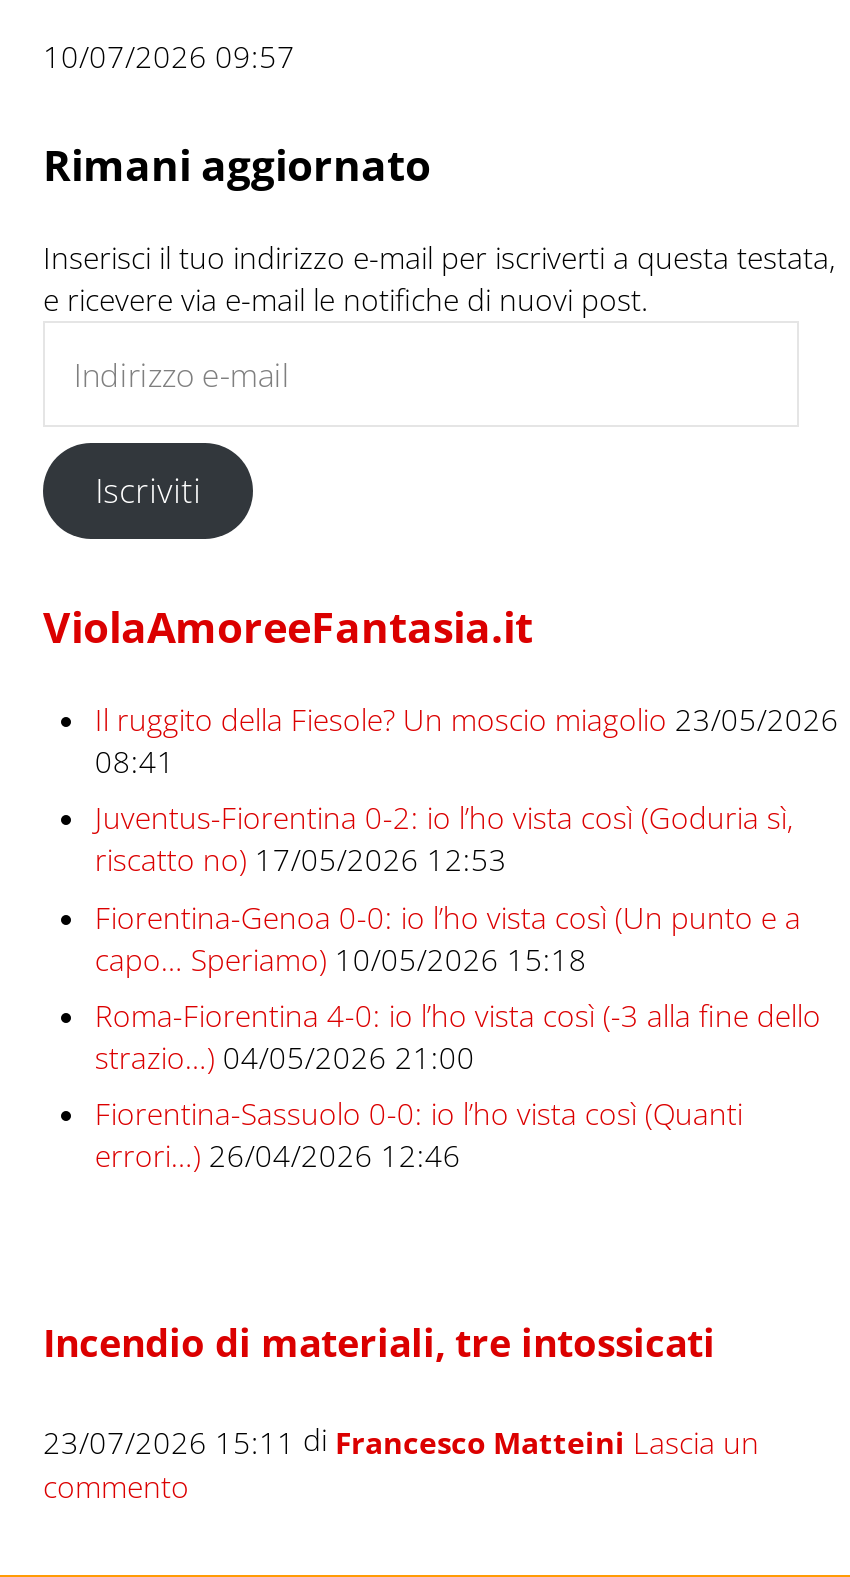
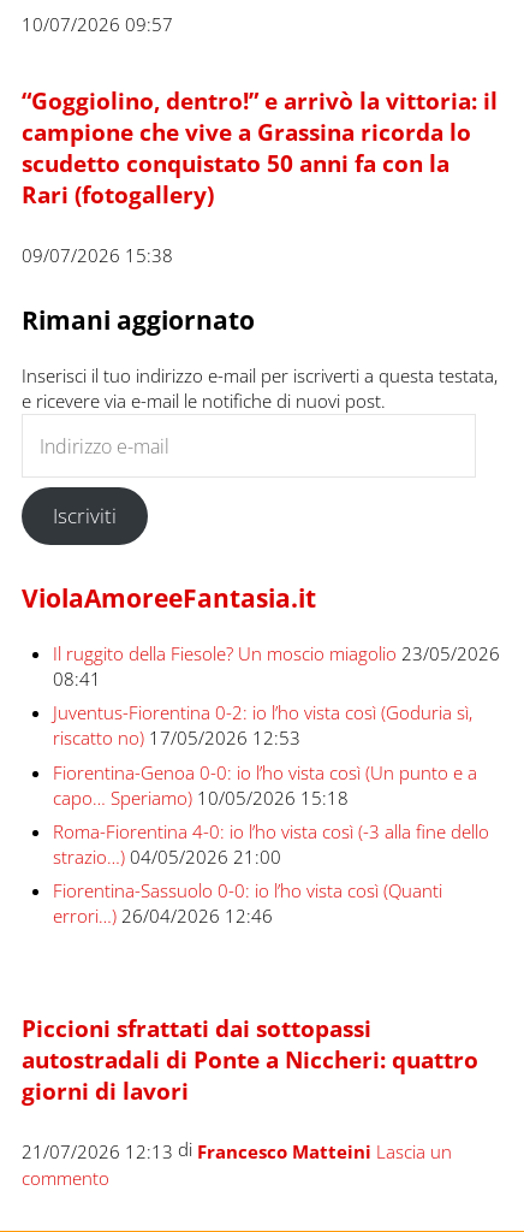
+ “Goggiolino, dentro!” e arrivò la vittoria: il
+ campione che vive a Grassina ricorda lo
+ scudetto conquistato 50 anni fa con la
+ Rari (fotogallery)
+ 09/07/2026 15:38

- Incendio di materiali, tre intossicati
+ Piccioni sfrattati dai sottopassi
+ autostradali di Ponte a Niccheri: quattro
+ giorni di lavori

- 23/07/2026 15:11 di Francesco Matteini Lascia un
+ 21/07/2026 12:13 di Francesco Matteini Lascia un
